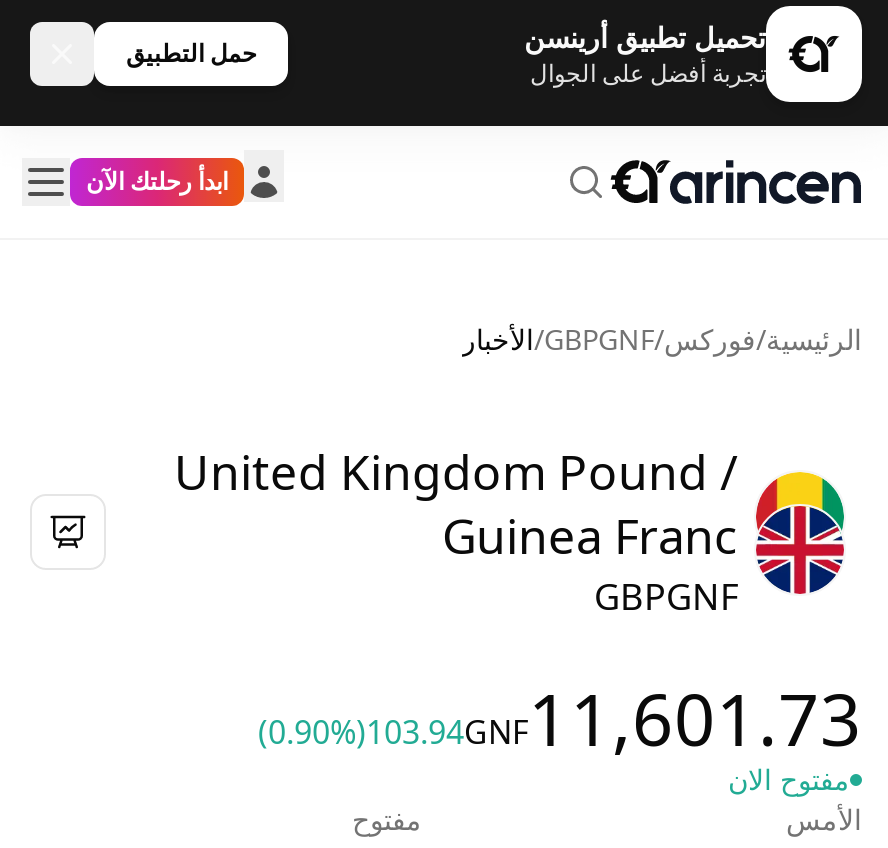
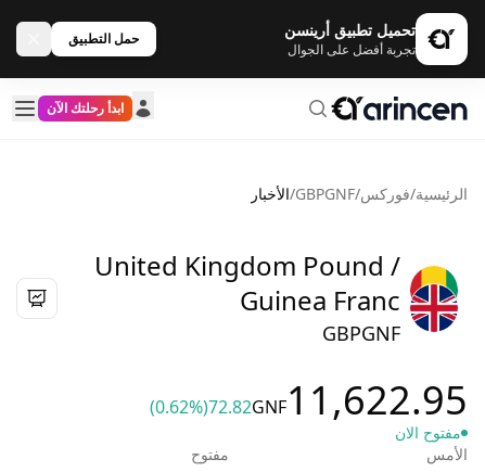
- 11,601.73
+ 11,622.95

- (0.90%)
+ (0.62%)

- 103.94
+ 72.82
